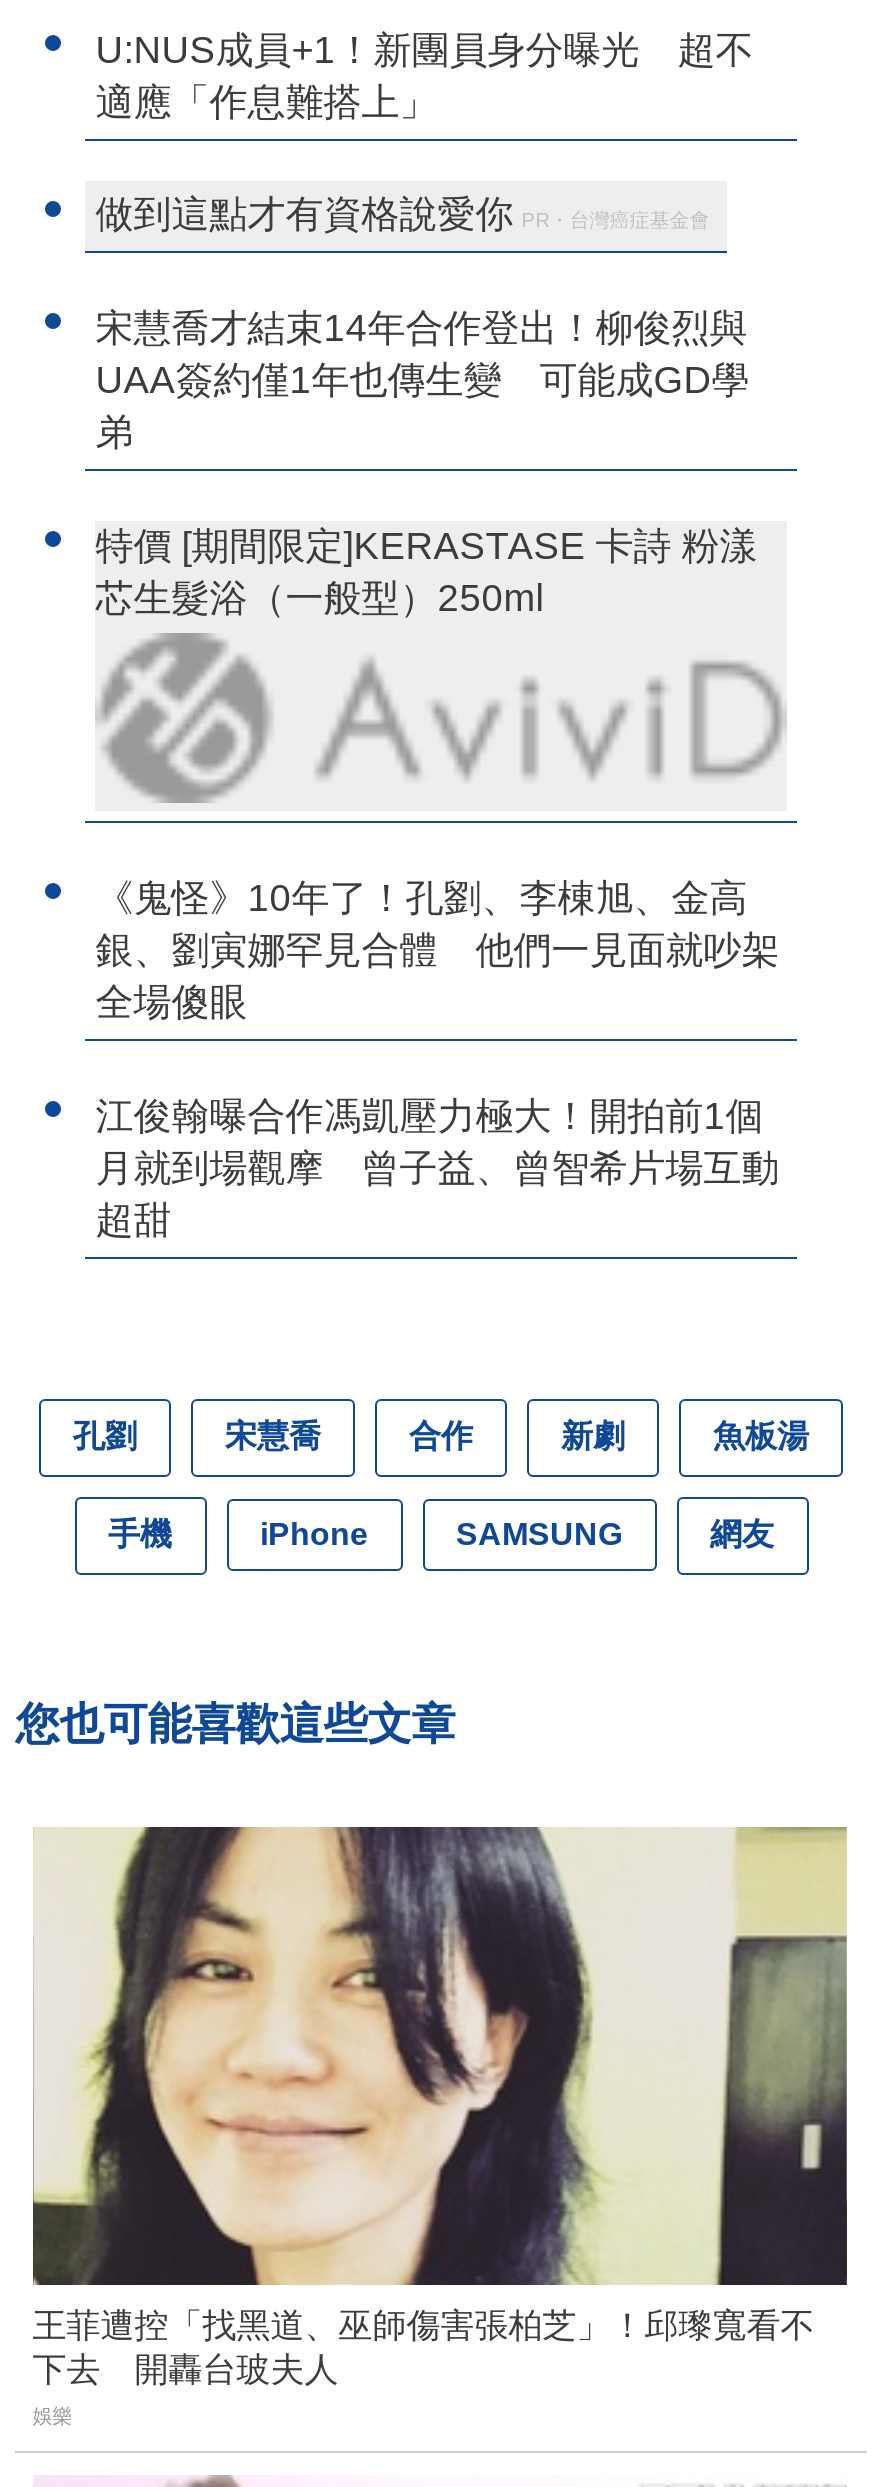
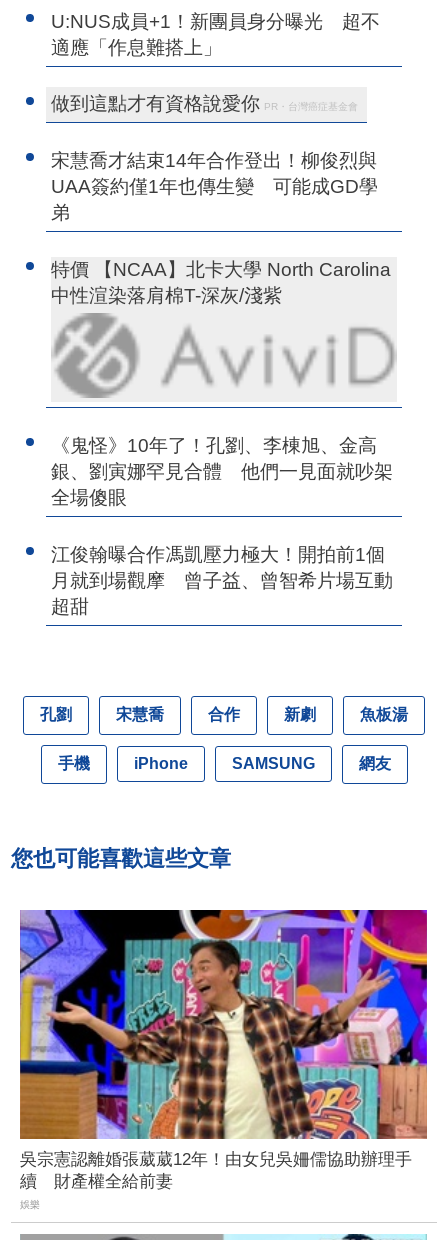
- 特價 [期間限定]KERASTASE 卡詩 粉漾
- 芯生髮浴（一般型）250ml
+ 特價 【NCAA】北卡大學 North Carolina
+ 中性渲染落肩棉T-深灰/淺紫

- [image]
- 王菲遭控「找黑道、巫師傷害張柏芝」！邱瓈寬看不
- 下去 開轟台玻夫人
+ [image]
+ 吳宗憲認離婚張葳葳12年！由女兒吳姍儒協助辦理手
+ 續 財產權全給前妻
